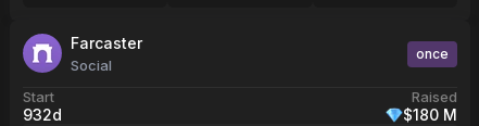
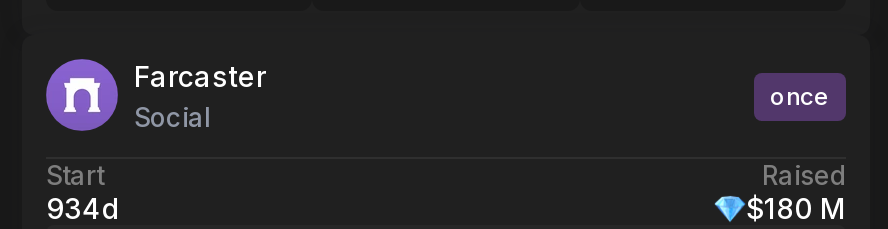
- 932d
+ 934d
